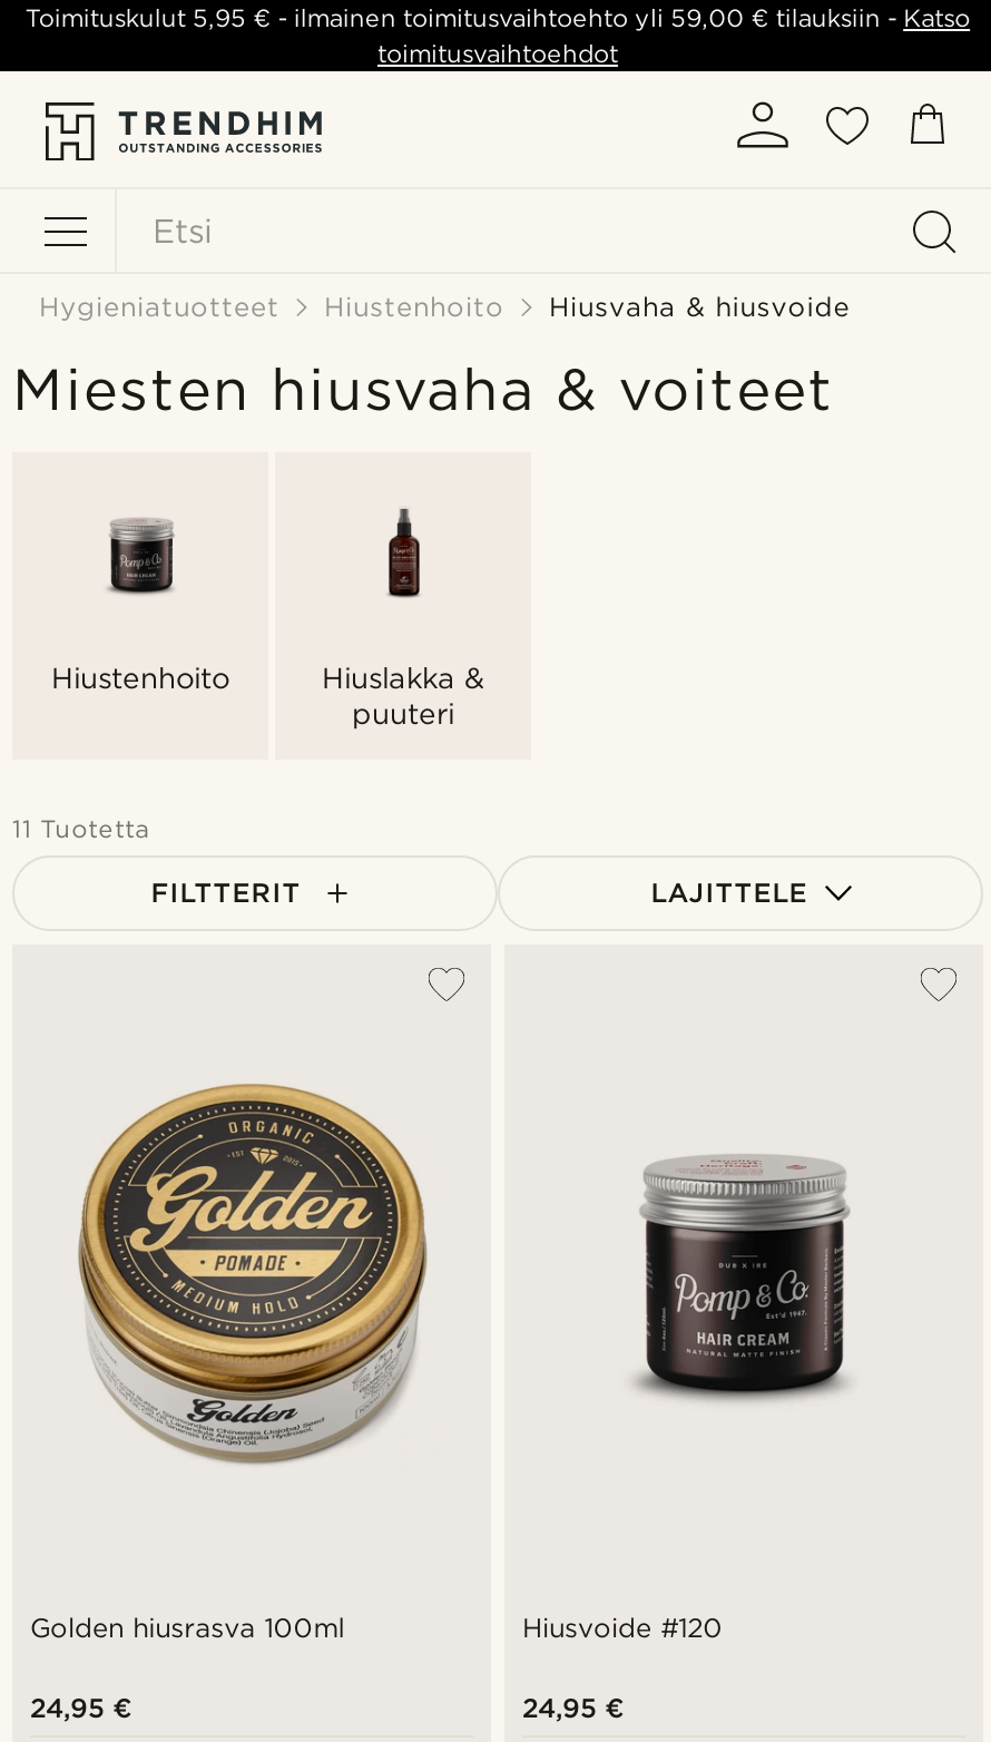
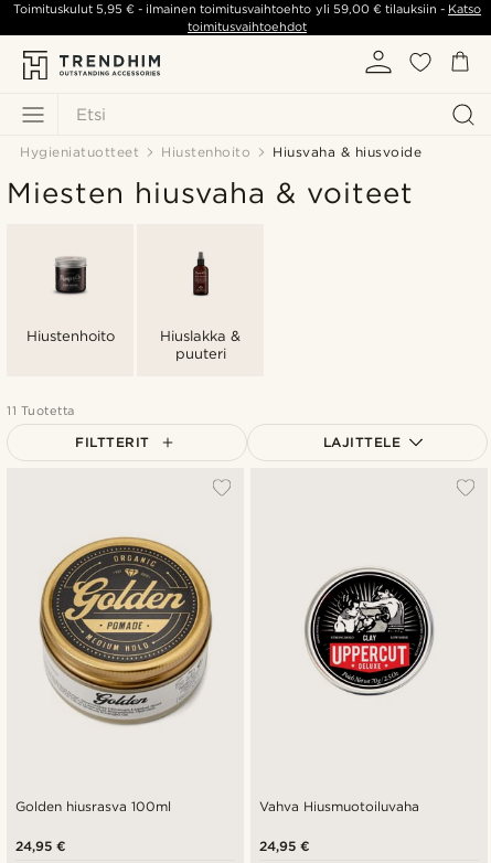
- [image]
+ [image]

- Hiusvoide #120
+ Vahva Hiusmuotoiluvaha
